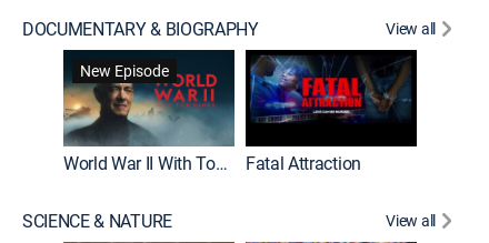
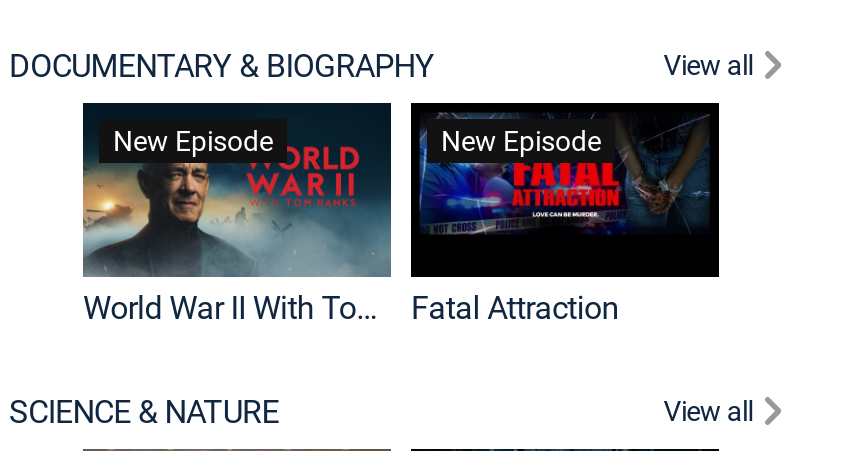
+ New Episode
